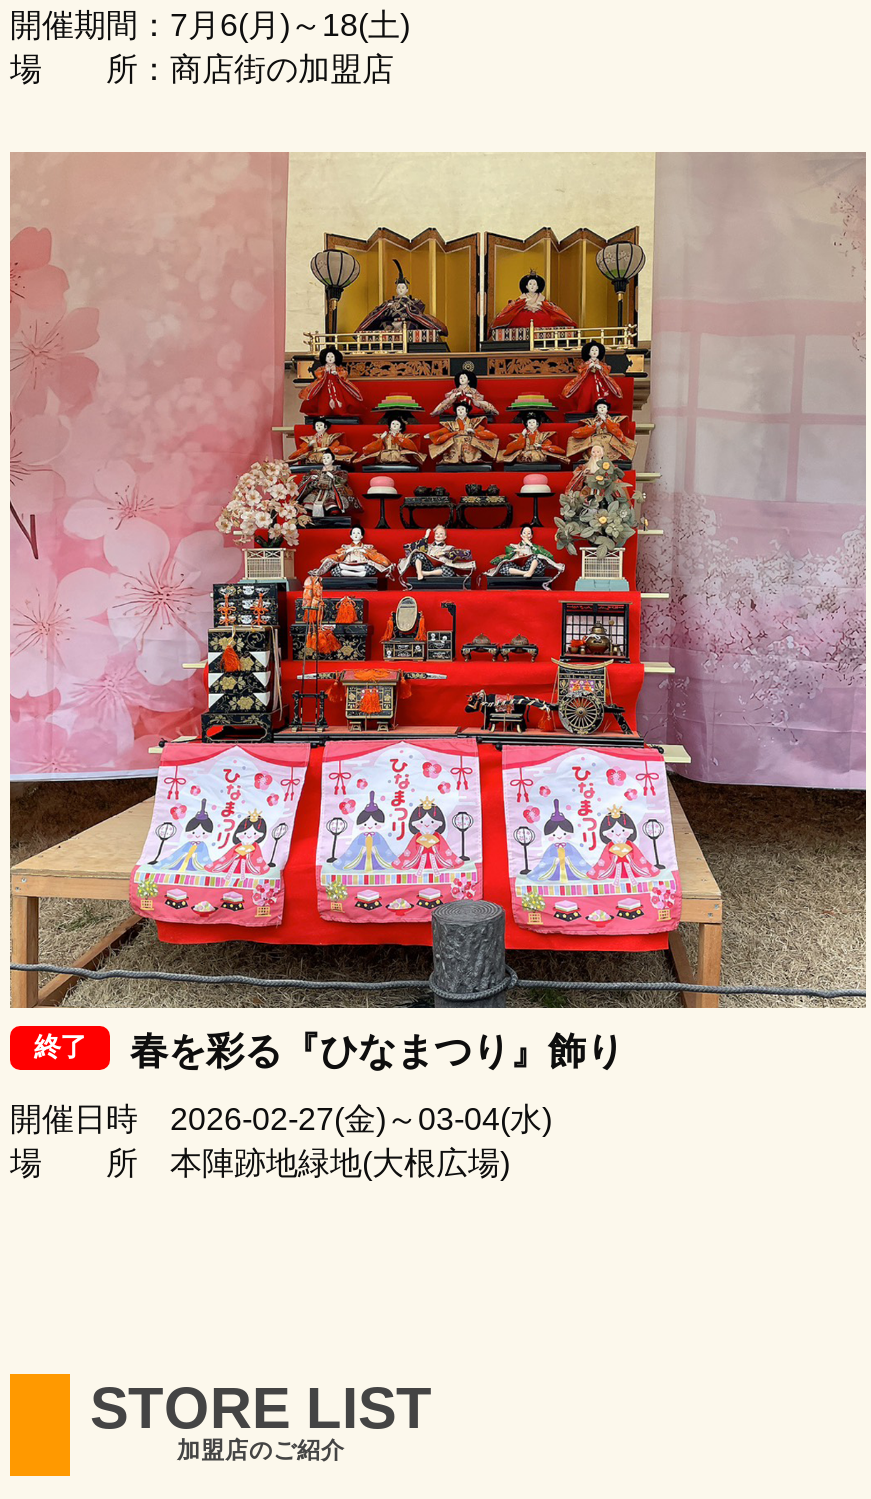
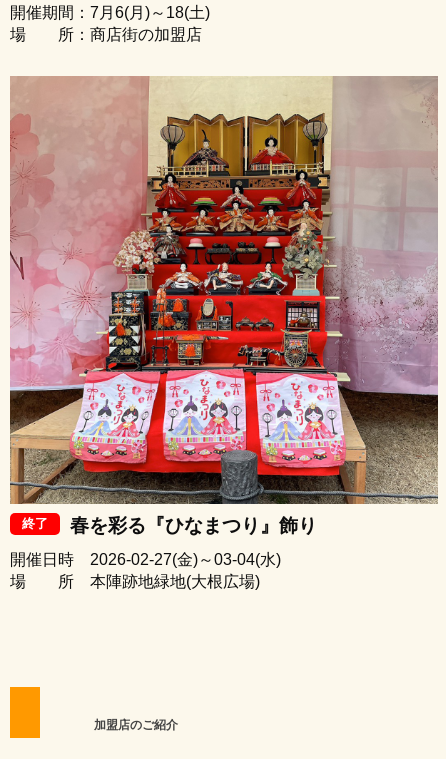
- STORE LIST
